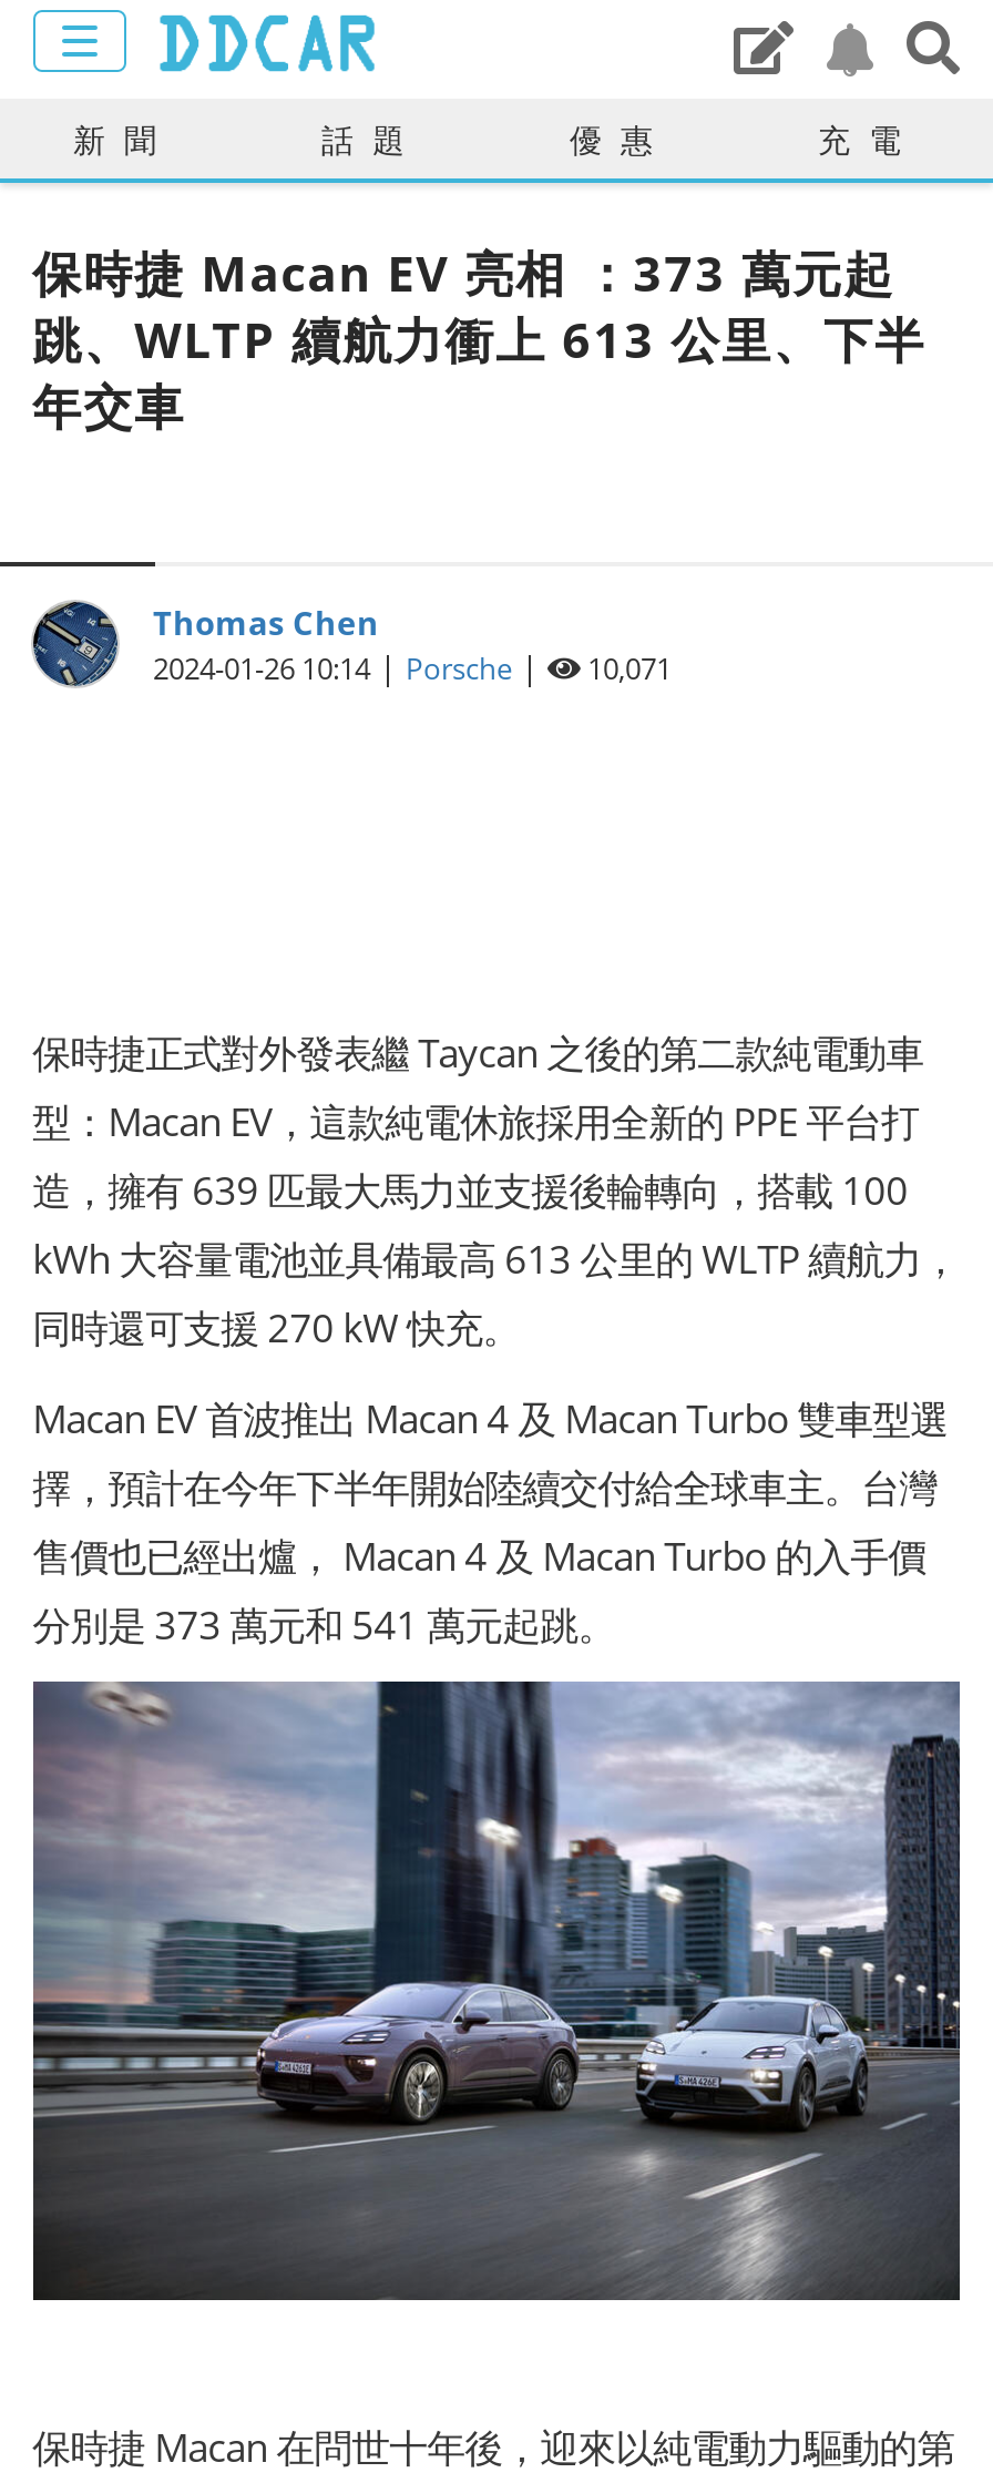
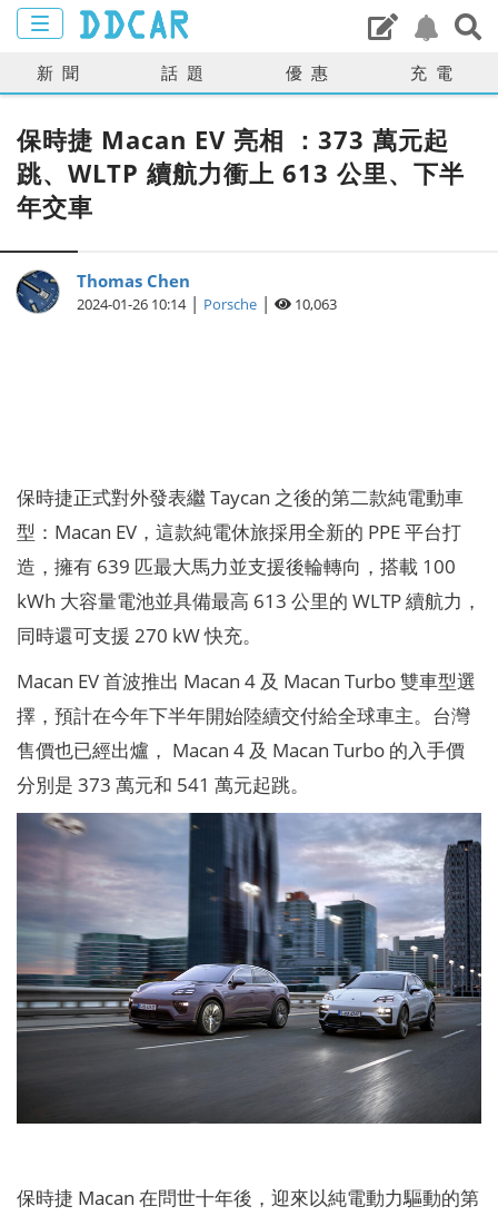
- 10,071
+ 10,063
